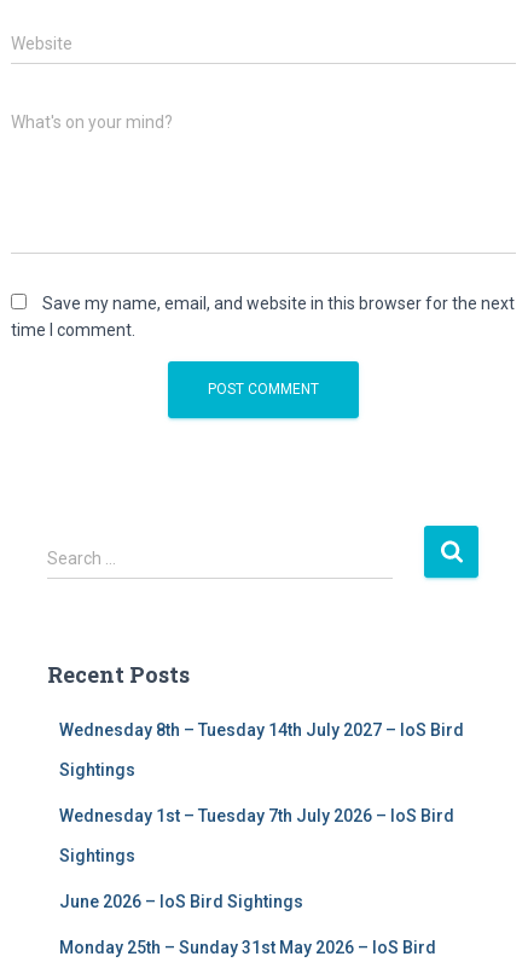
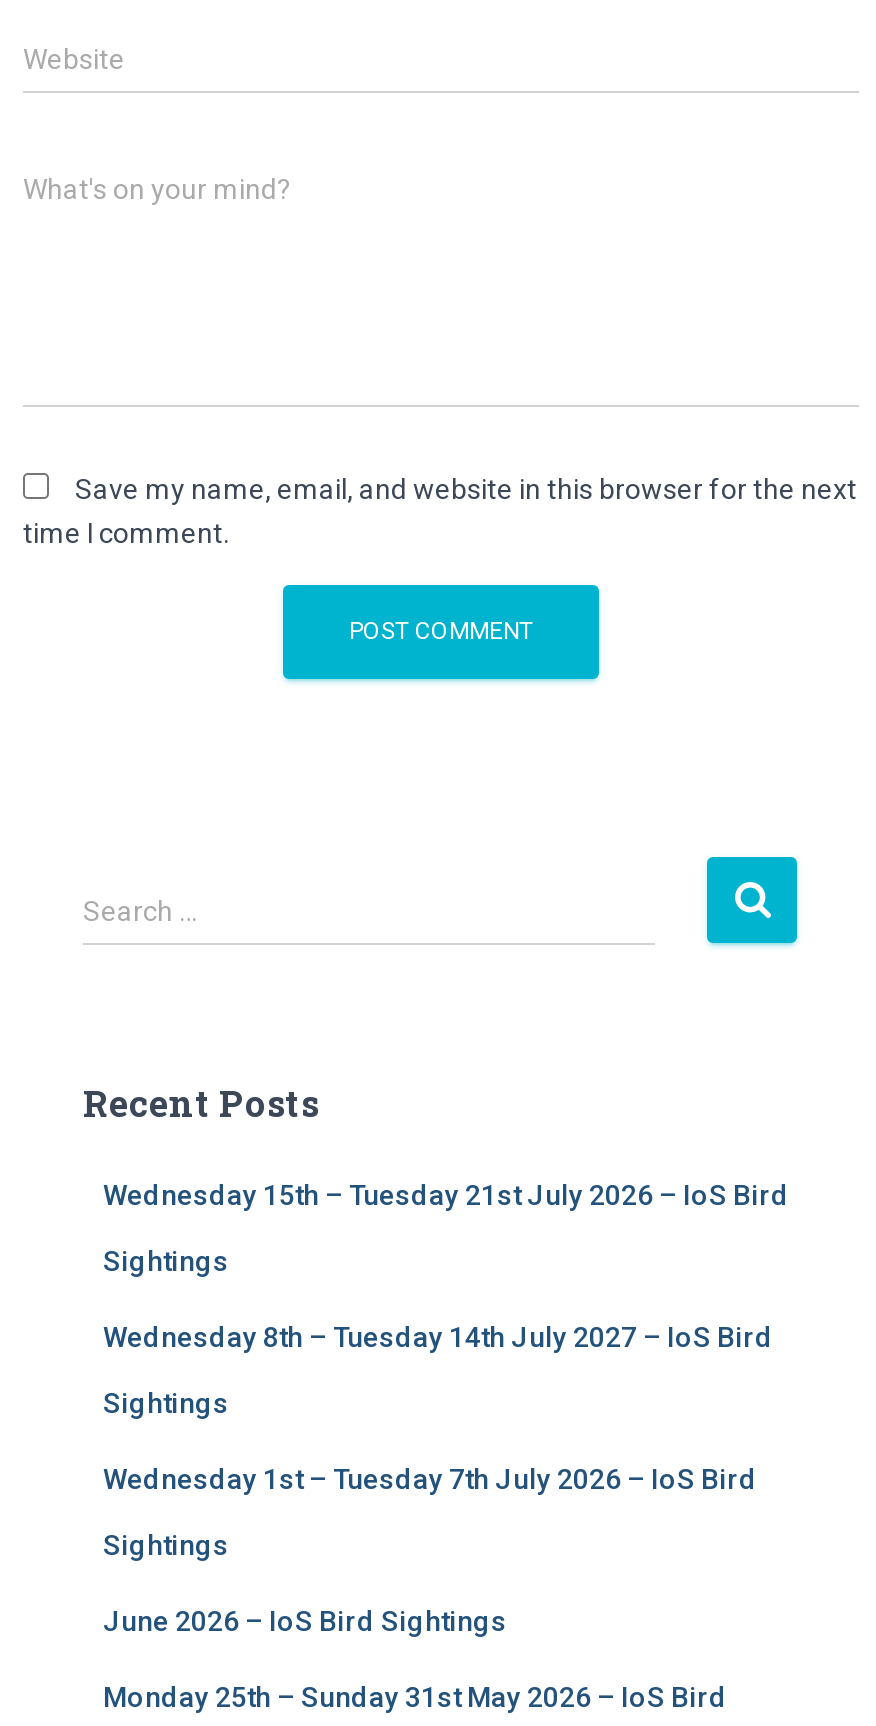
+ Wednesday 15th – Tuesday 21st July 2026 – IoS Bird
+ Sightings
